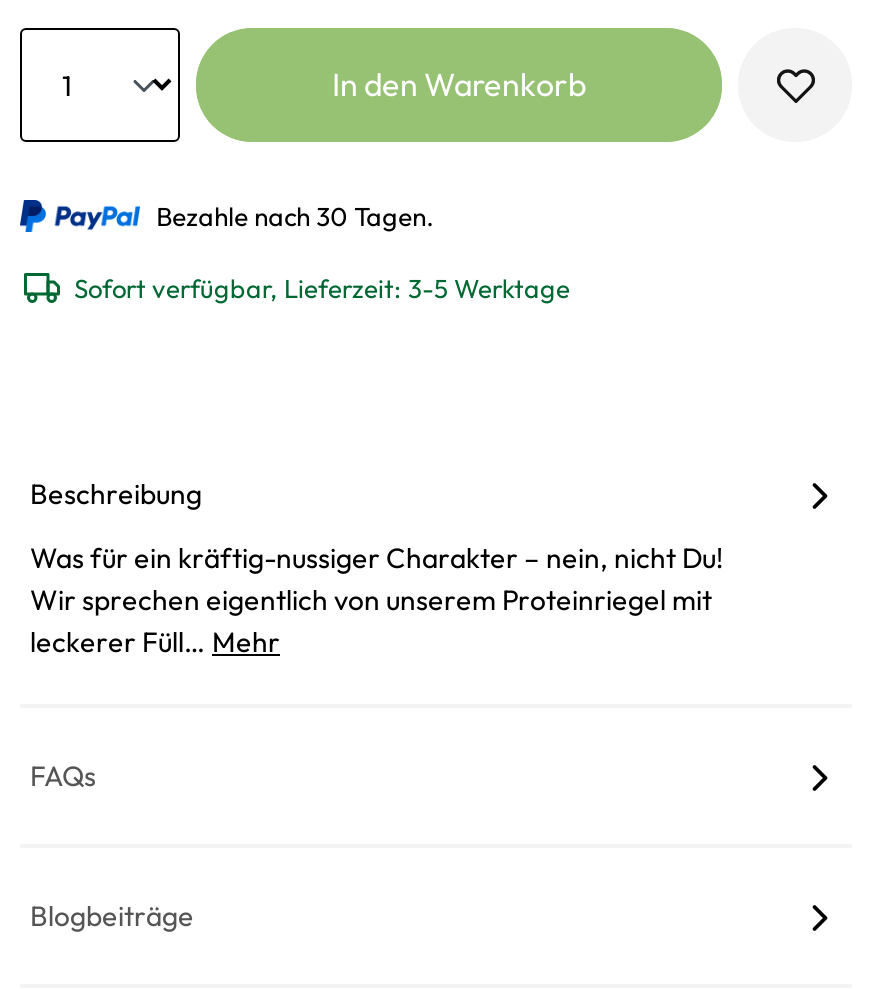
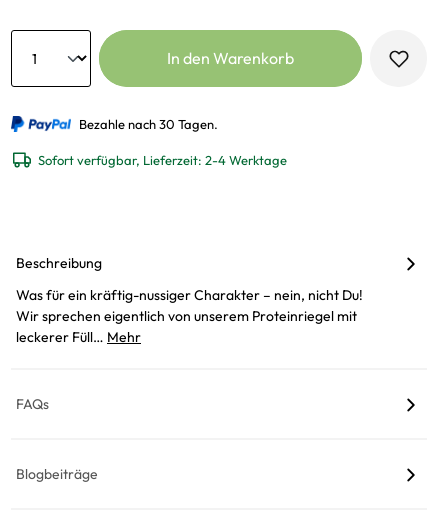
- Sofort verfügbar, Lieferzeit: 3-5 Werktage
+ Sofort verfügbar, Lieferzeit: 2-4 Werktage
